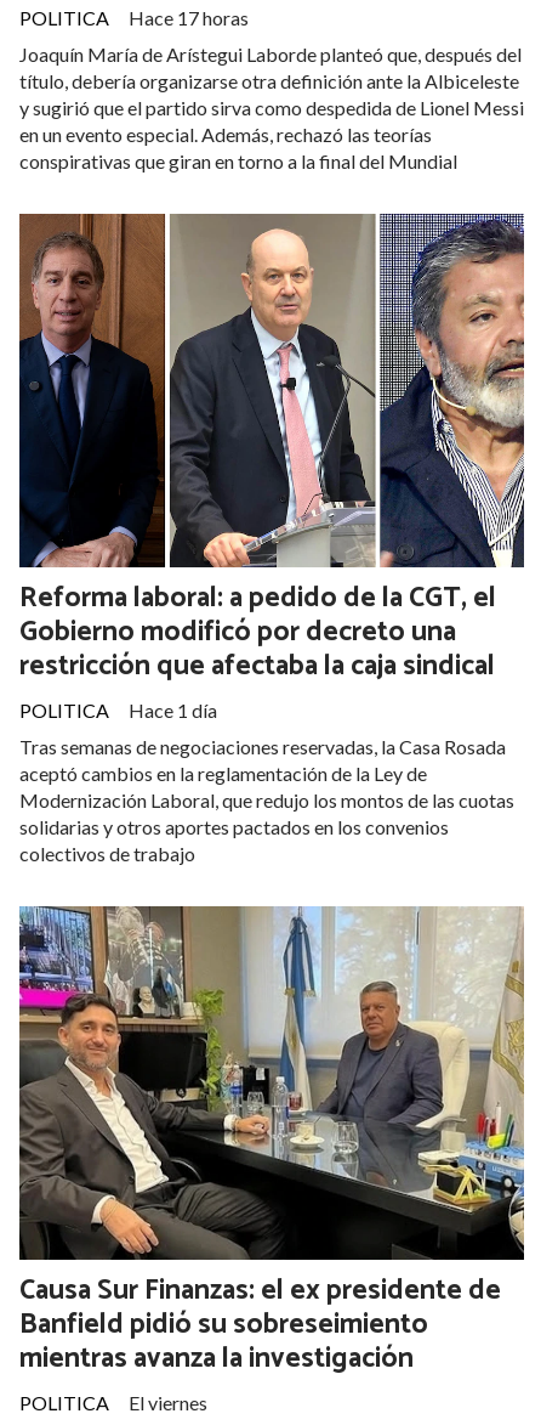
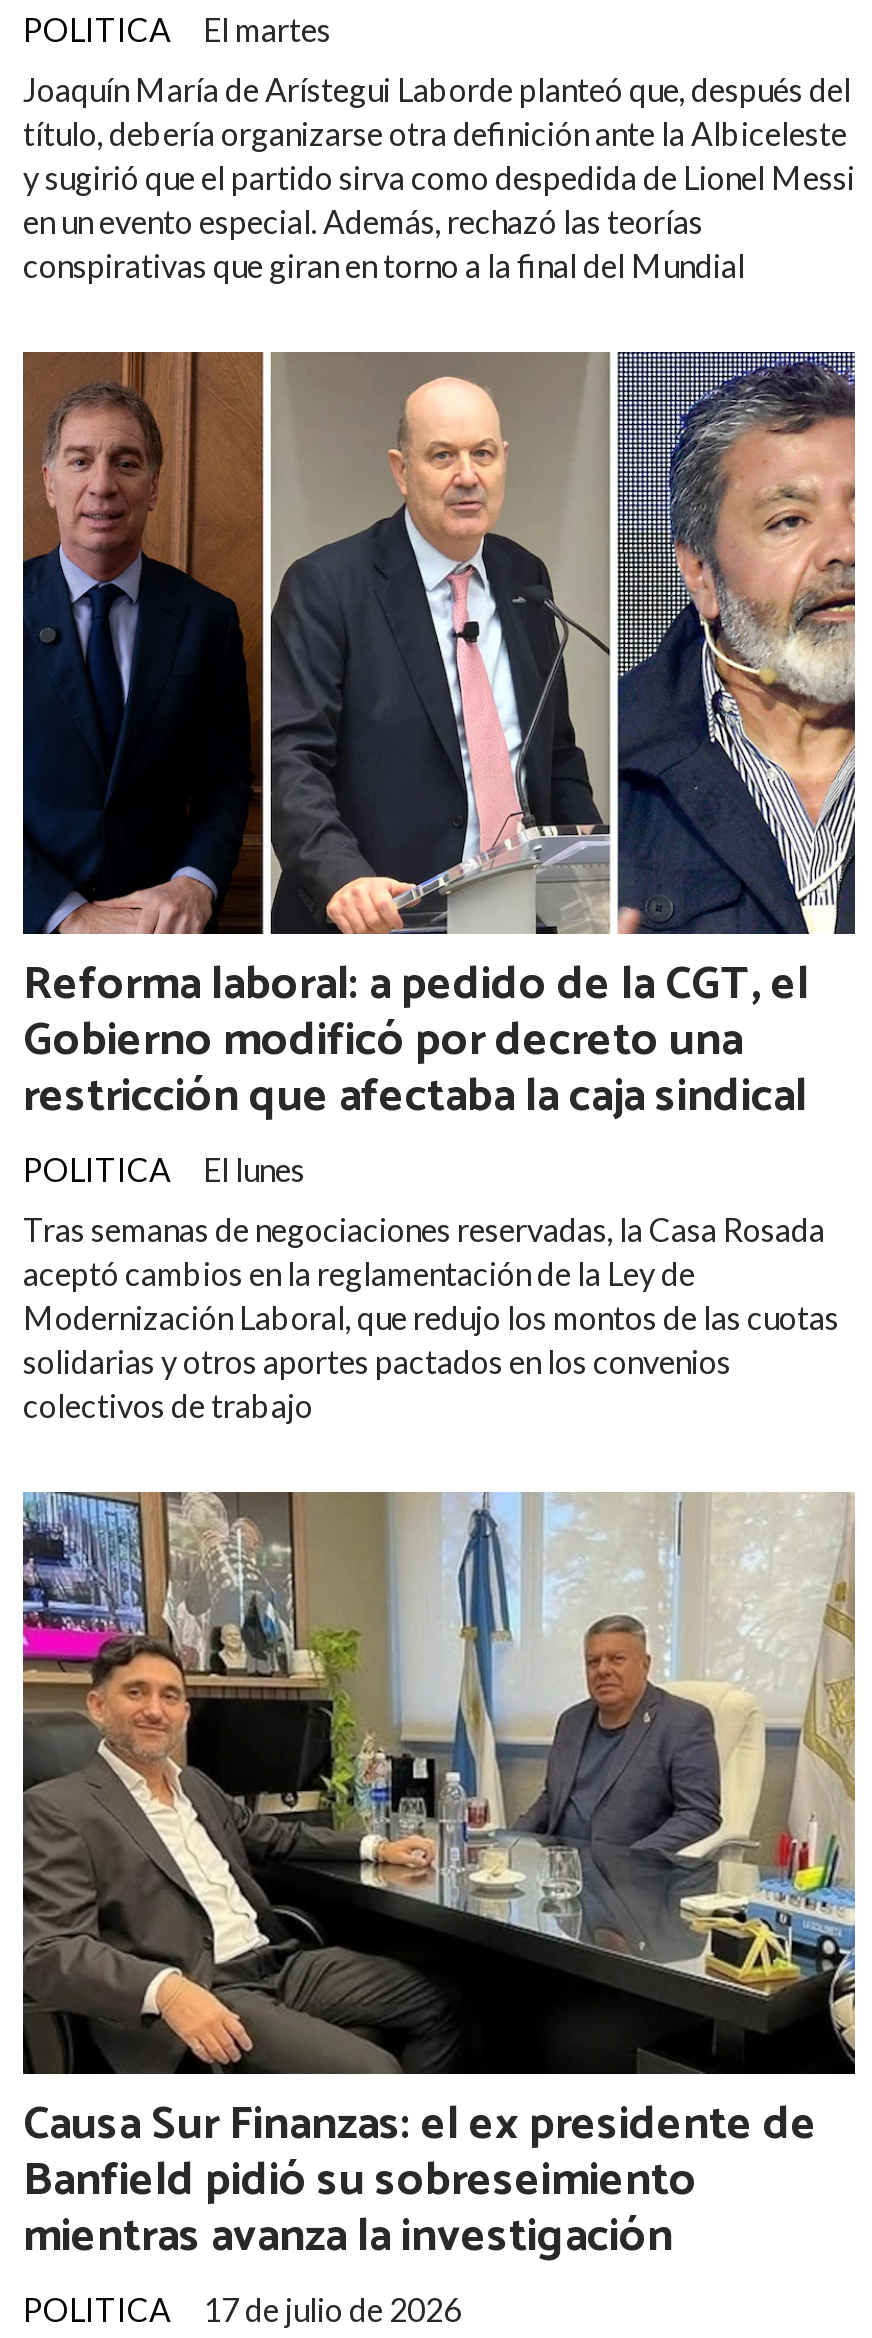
- Hace 17 horas
+ El martes

- Hace 1 día
+ El lunes

- El viernes
+ 17 de julio de 2026
